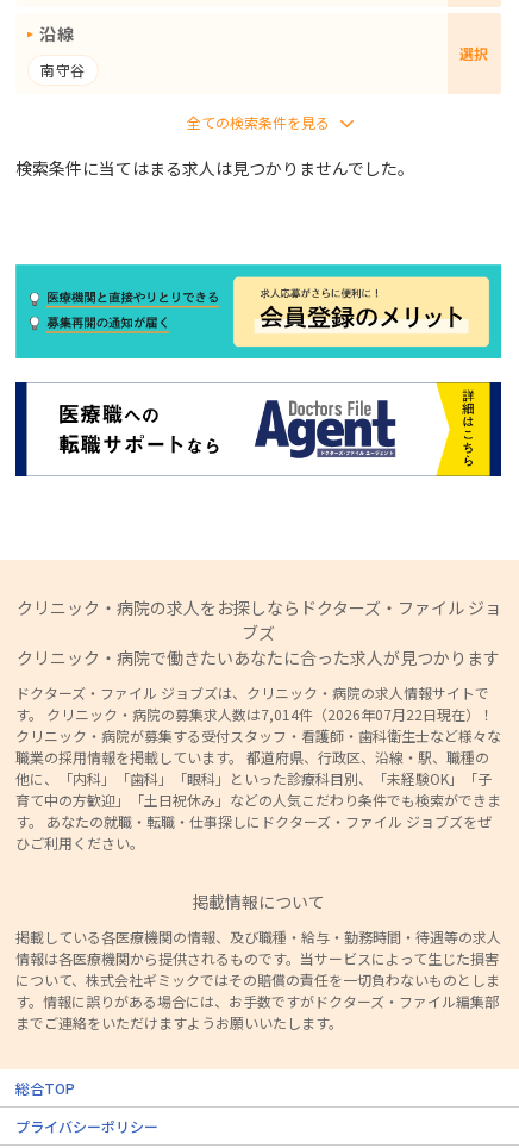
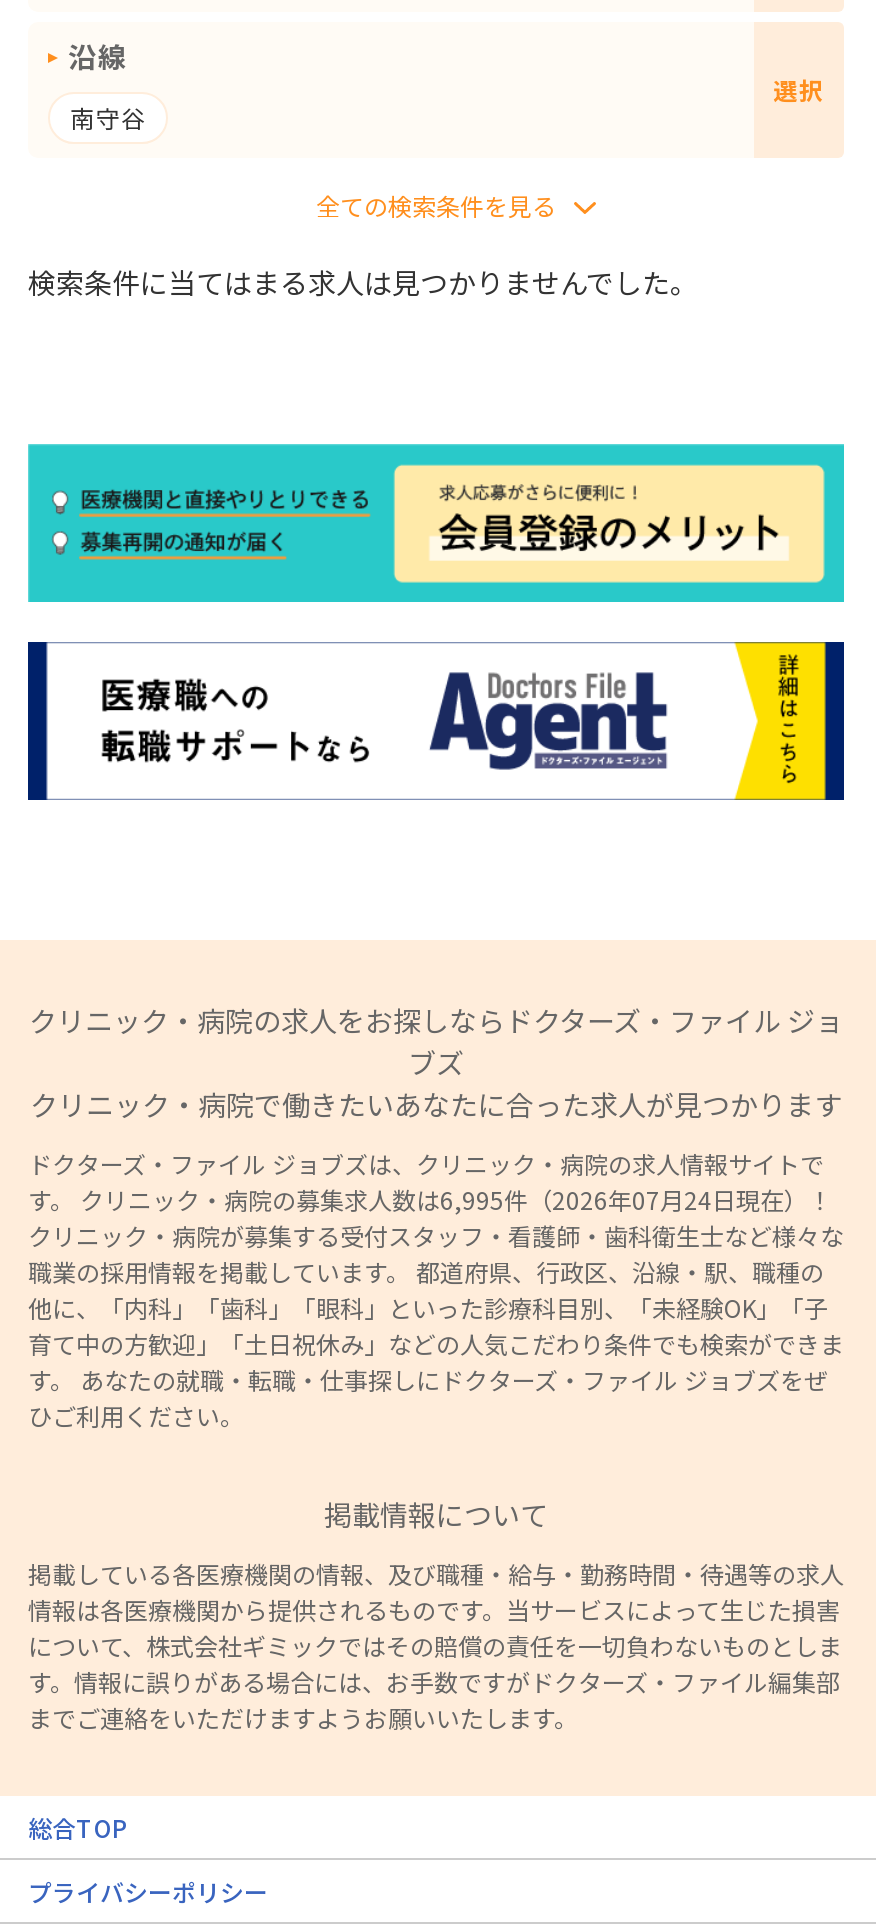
- す。 クリニック・病院の募集求人数は7,014件（2026年07月22日現在）！
+ す。 クリニック・病院の募集求人数は6,995件（2026年07月24日現在）！
